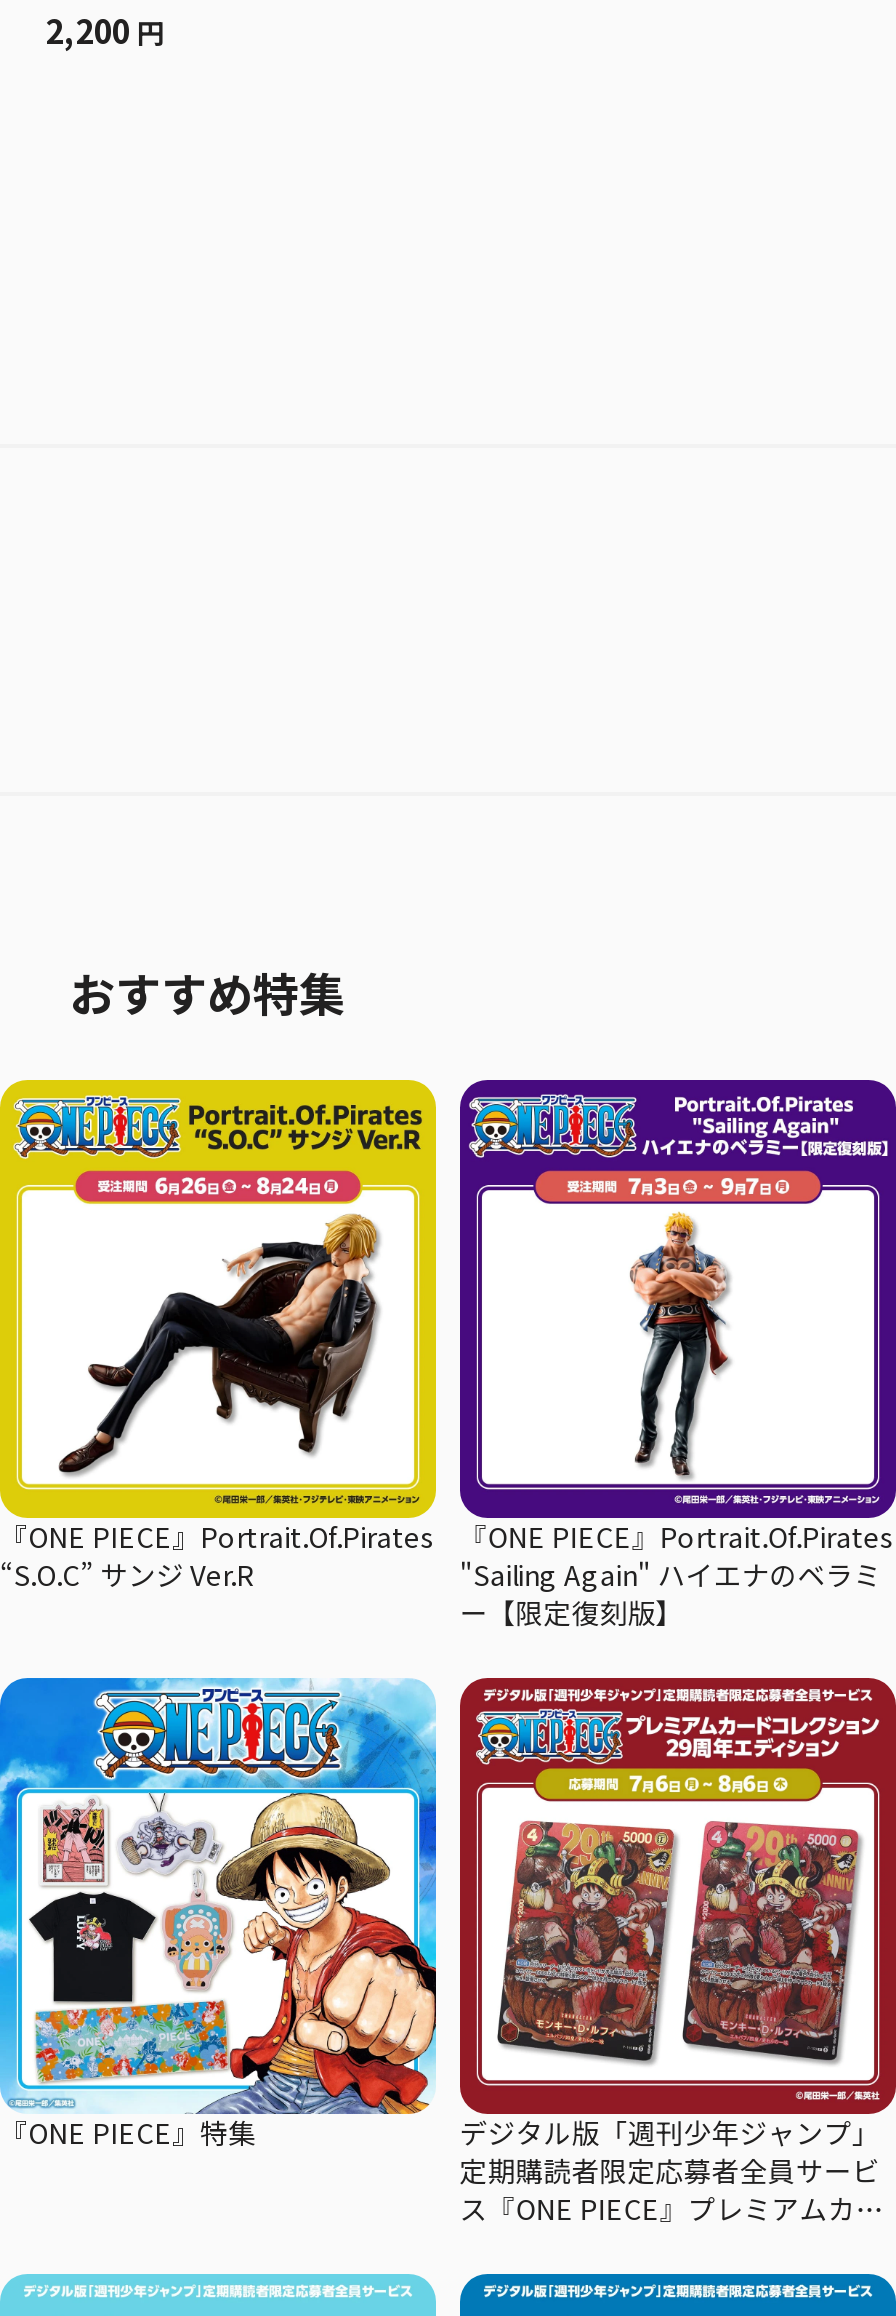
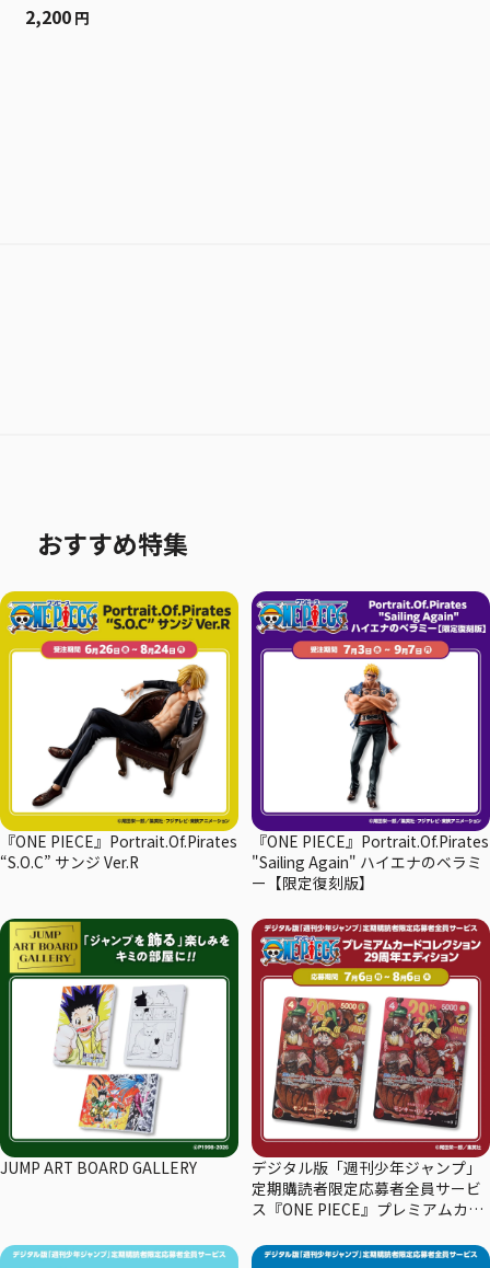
- [image]
- 『ONE PIECE』特集
+ [image]
+ JUMP ART BOARD GALLERY
